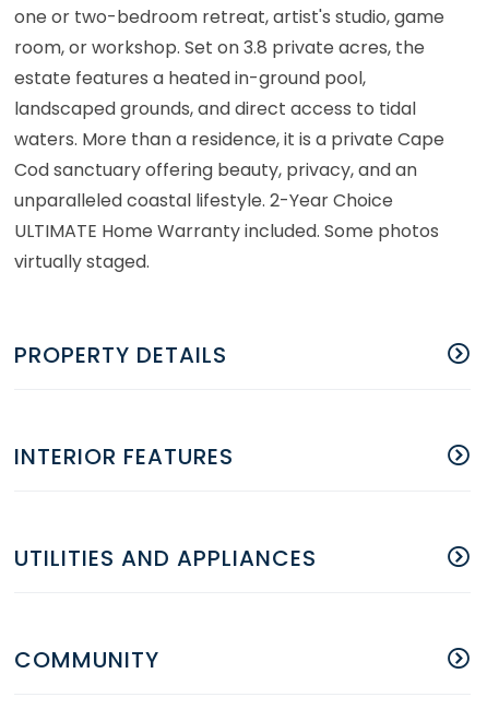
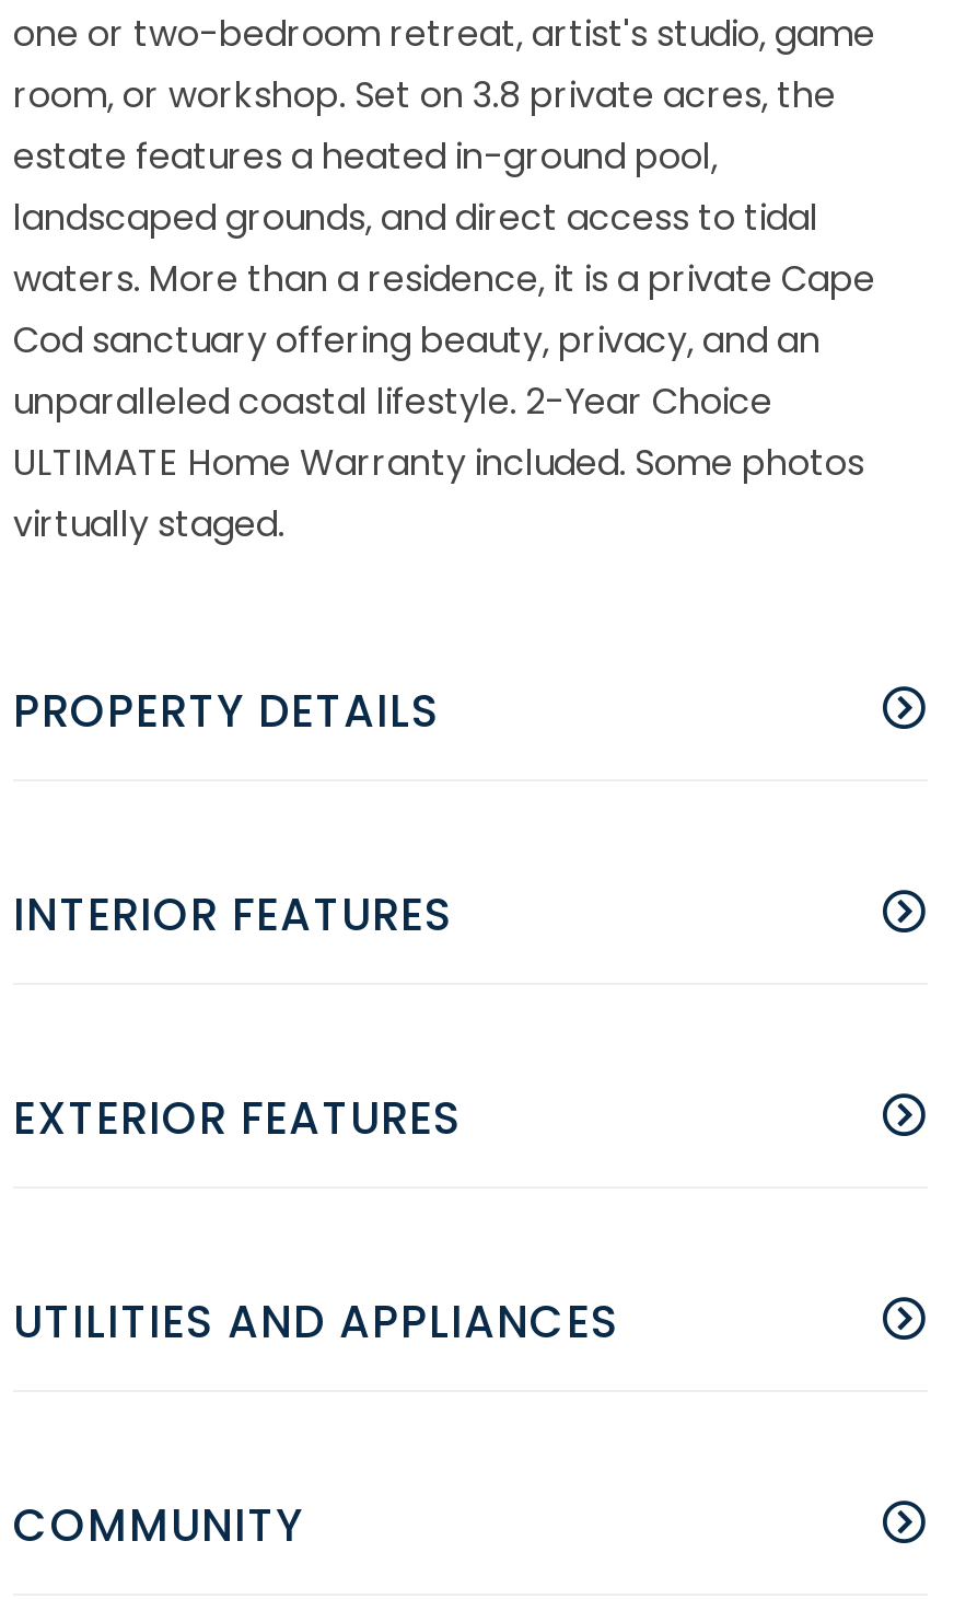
+ EXTERIOR FEATURES
